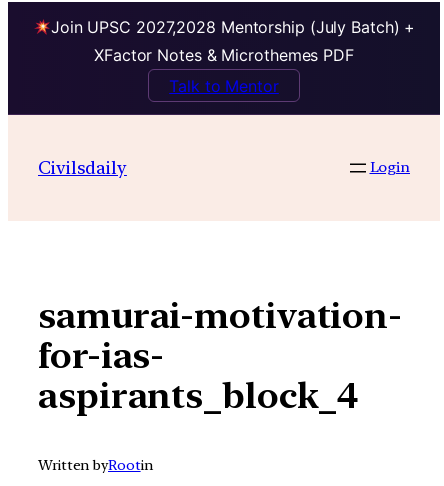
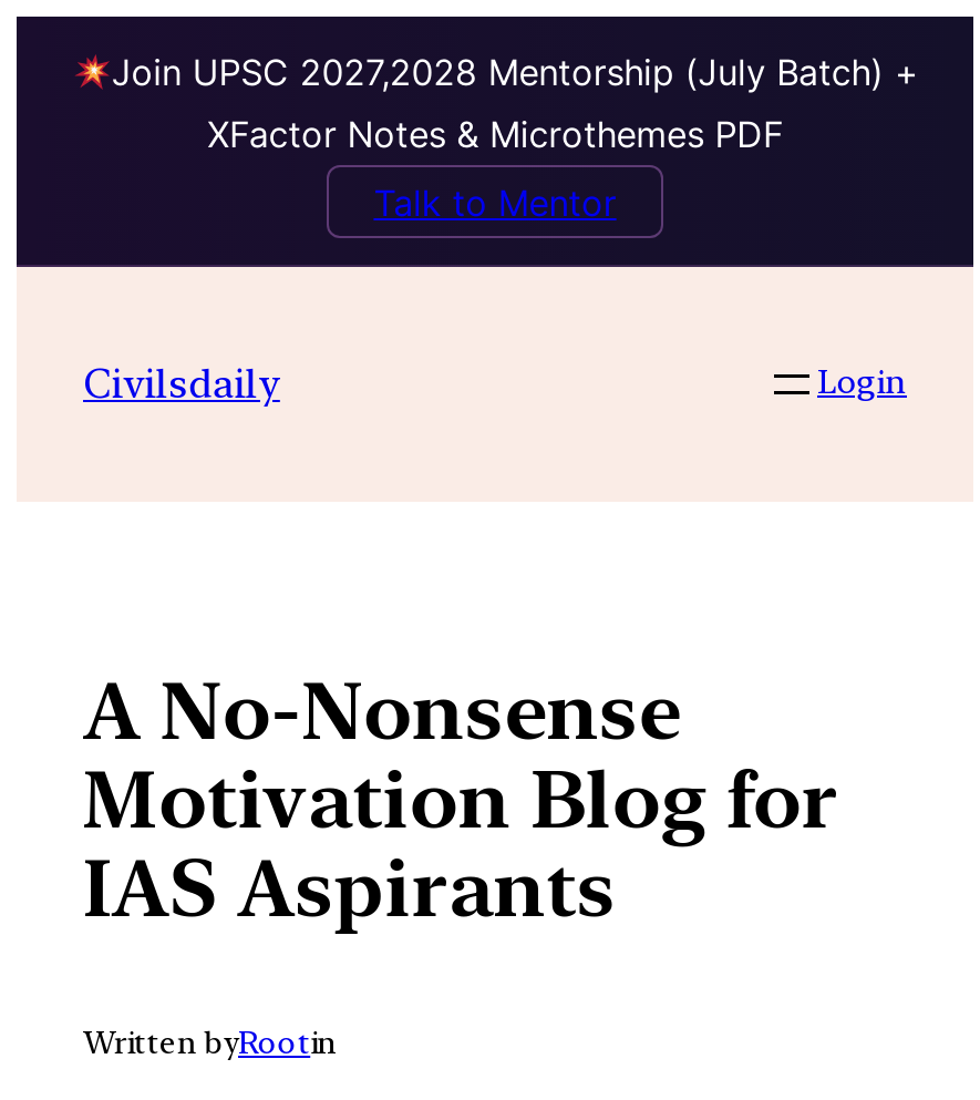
- samurai-motivation-
- for-ias-
- aspirants_block_4
+ A No-Nonsense
+ Motivation Blog for
+ IAS Aspirants
